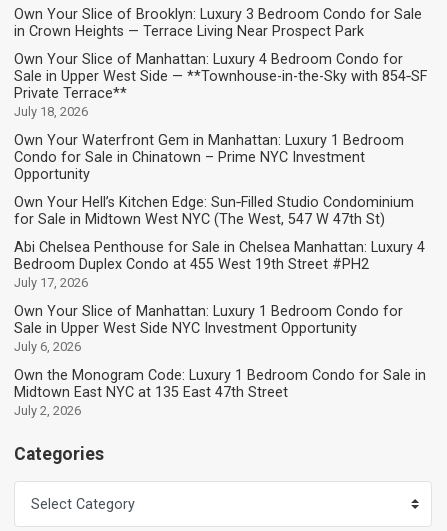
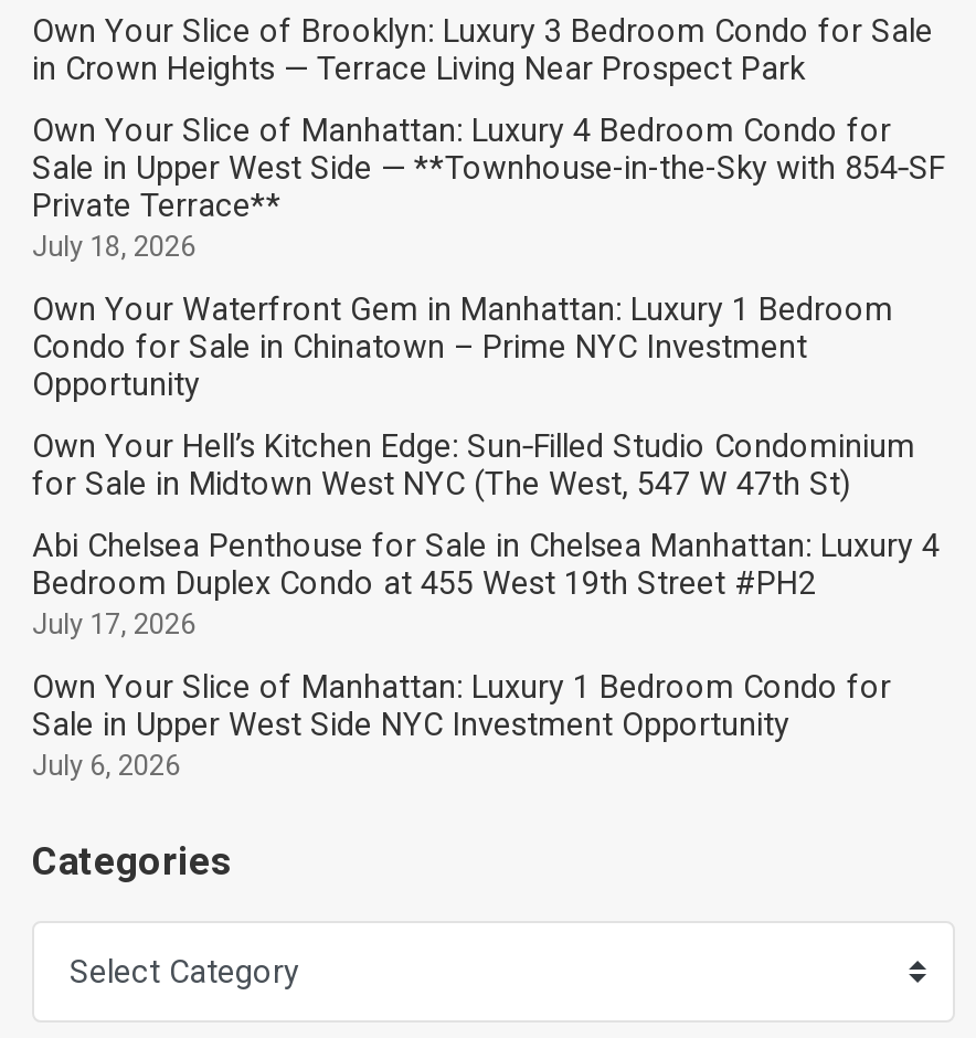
- Own the Monogram Code: Luxury 1 Bedroom Condo for Sale in
- Midtown East NYC at 135 East 47th Street
- July 2, 2026
